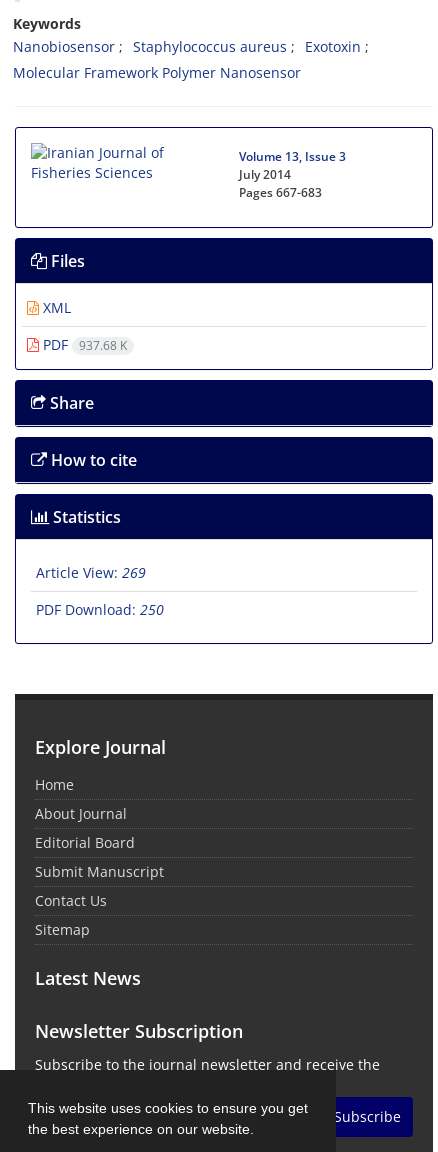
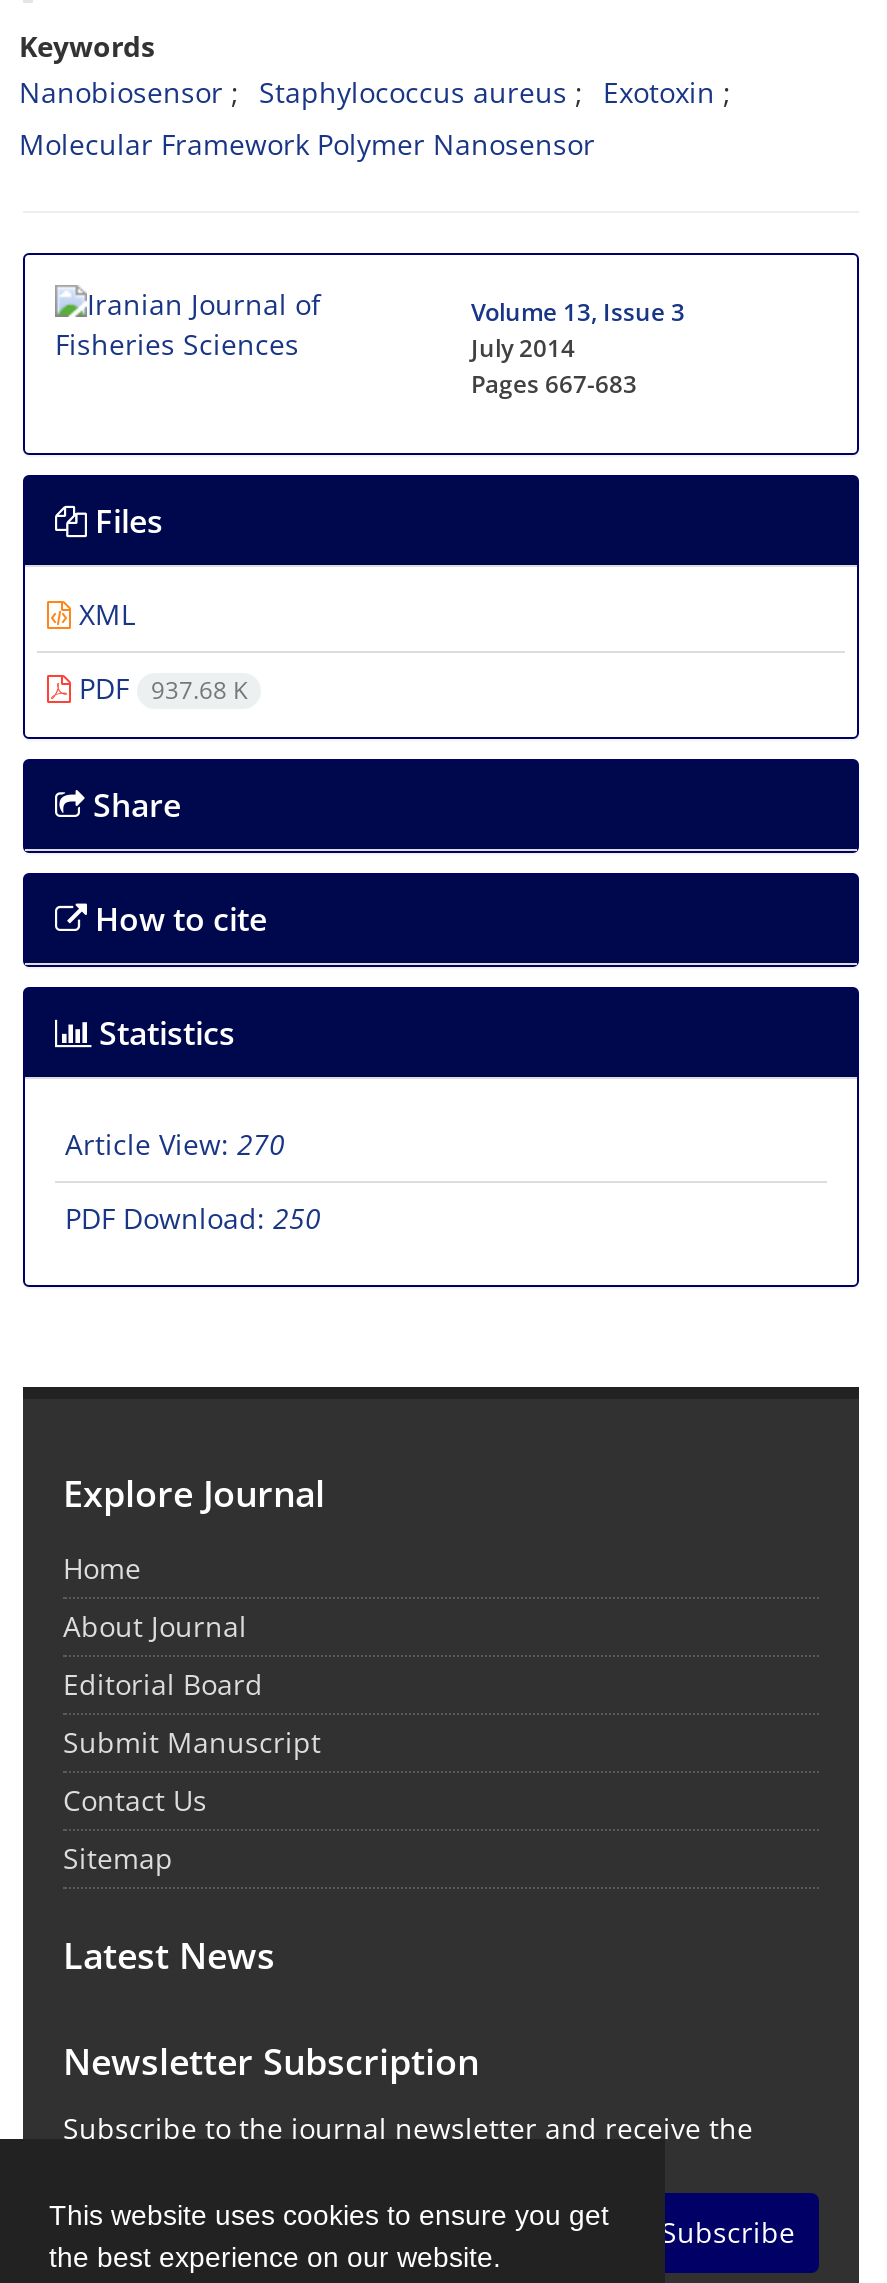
- Article View: 269
+ Article View: 270
